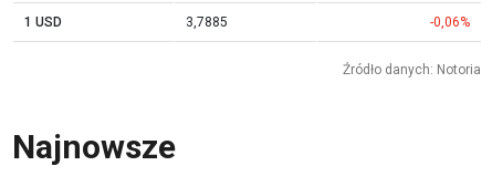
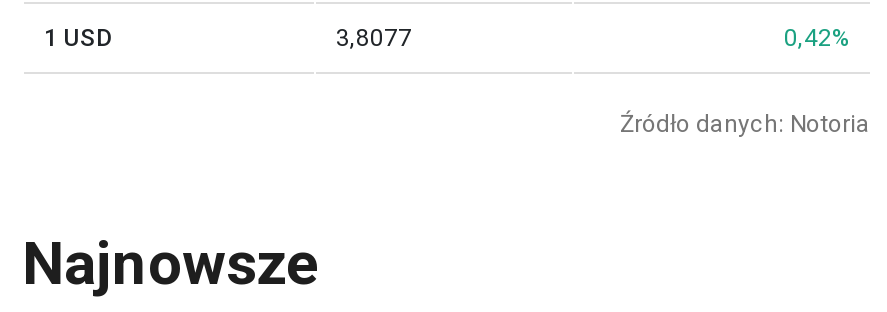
- 3,7885
+ 3,8077

- -0,06%
+ 0,42%
